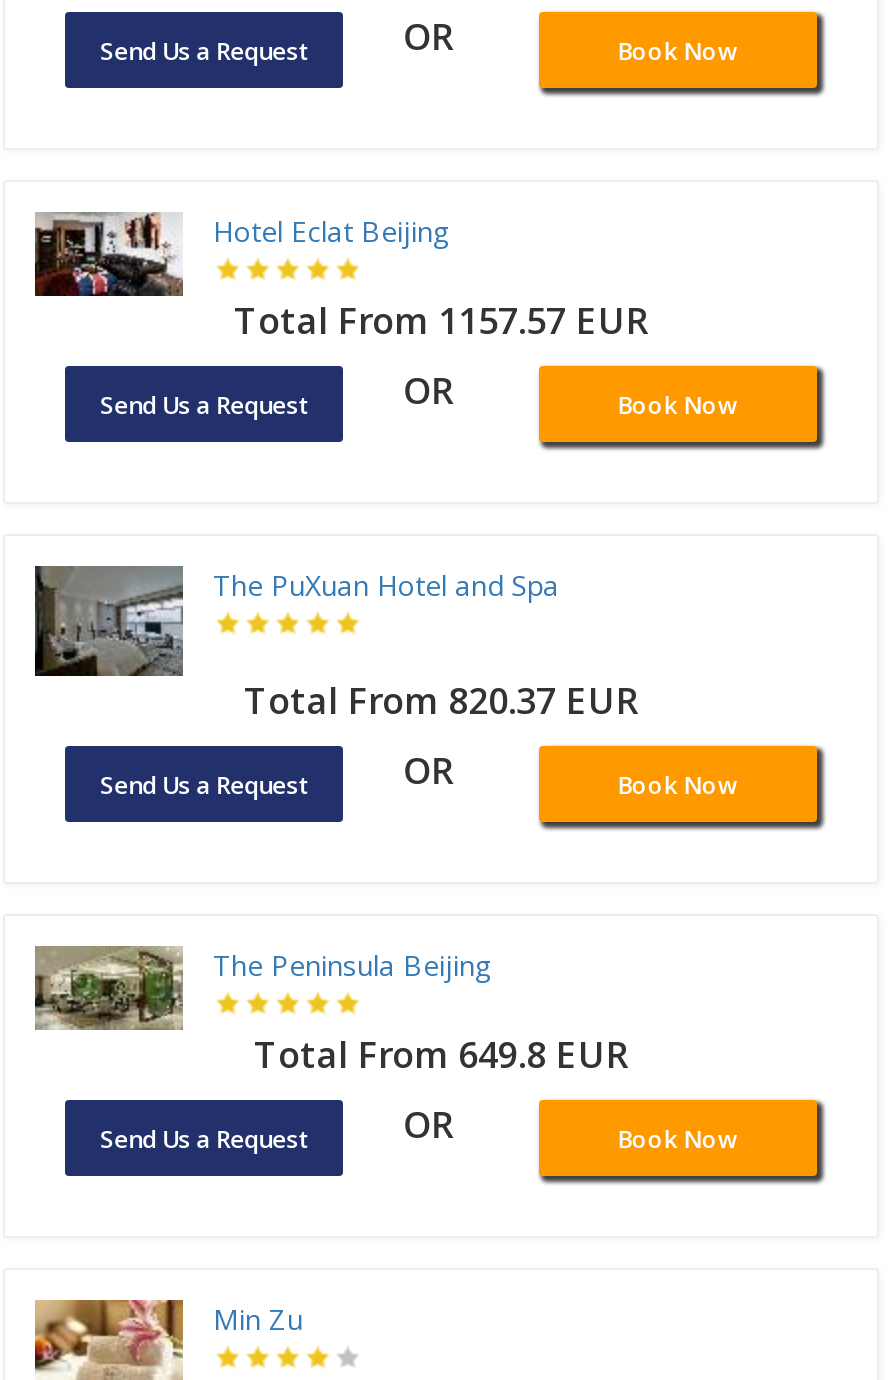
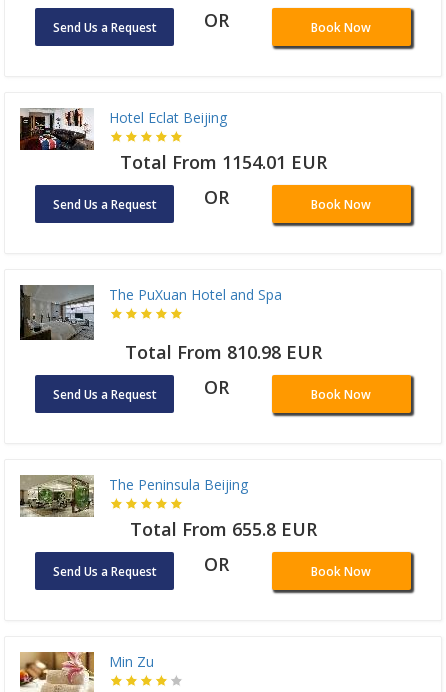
- Total From 1157.57 EUR
+ Total From 1154.01 EUR

- Total From 820.37 EUR
+ Total From 810.98 EUR

- Total From 649.8 EUR
+ Total From 655.8 EUR
